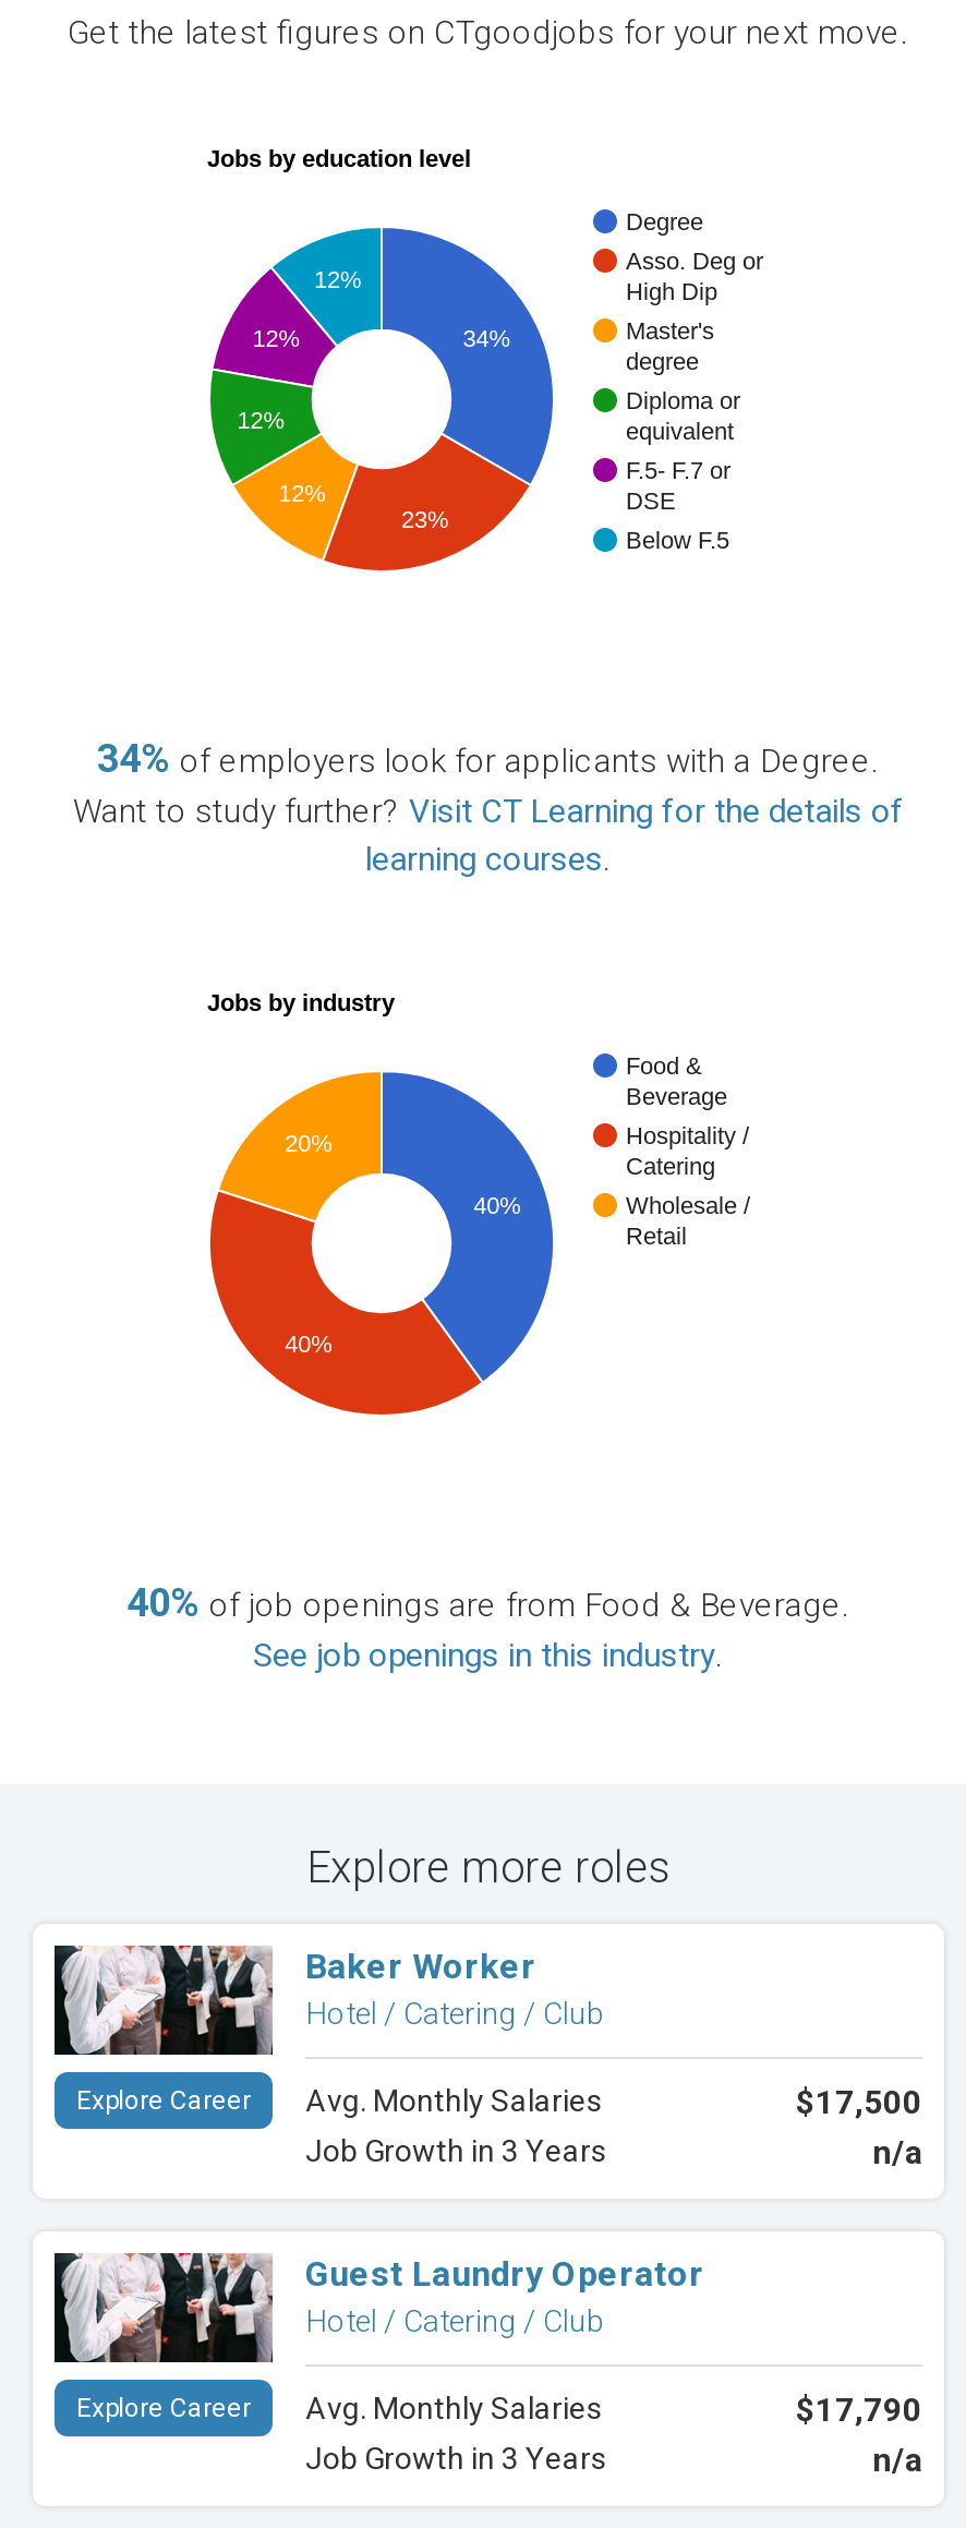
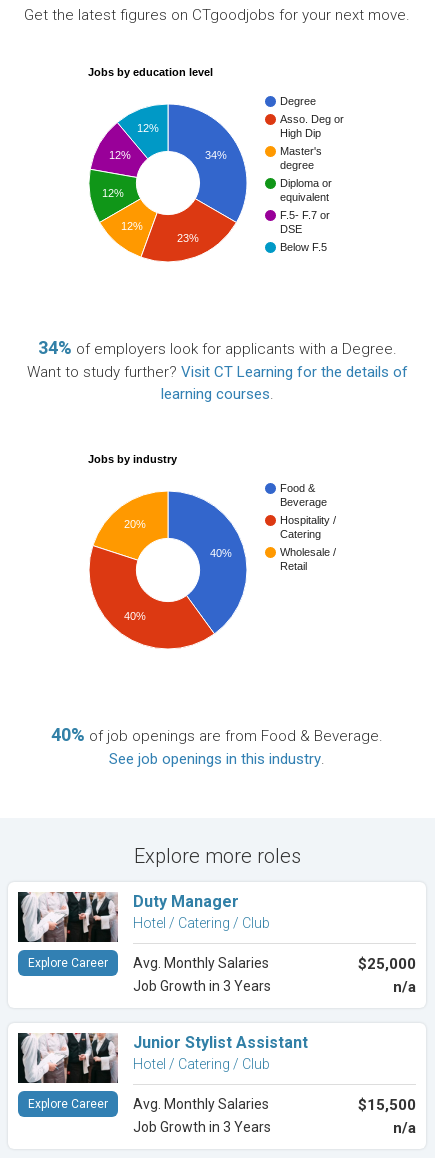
- Baker Worker
+ Duty Manager

- $17,500
+ $25,000

- Guest Laundry Operator
+ Junior Stylist Assistant

- $17,790
+ $15,500
